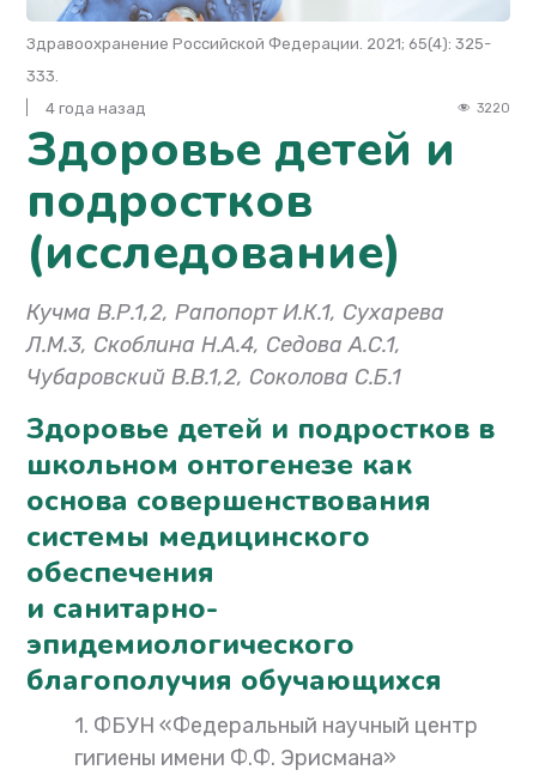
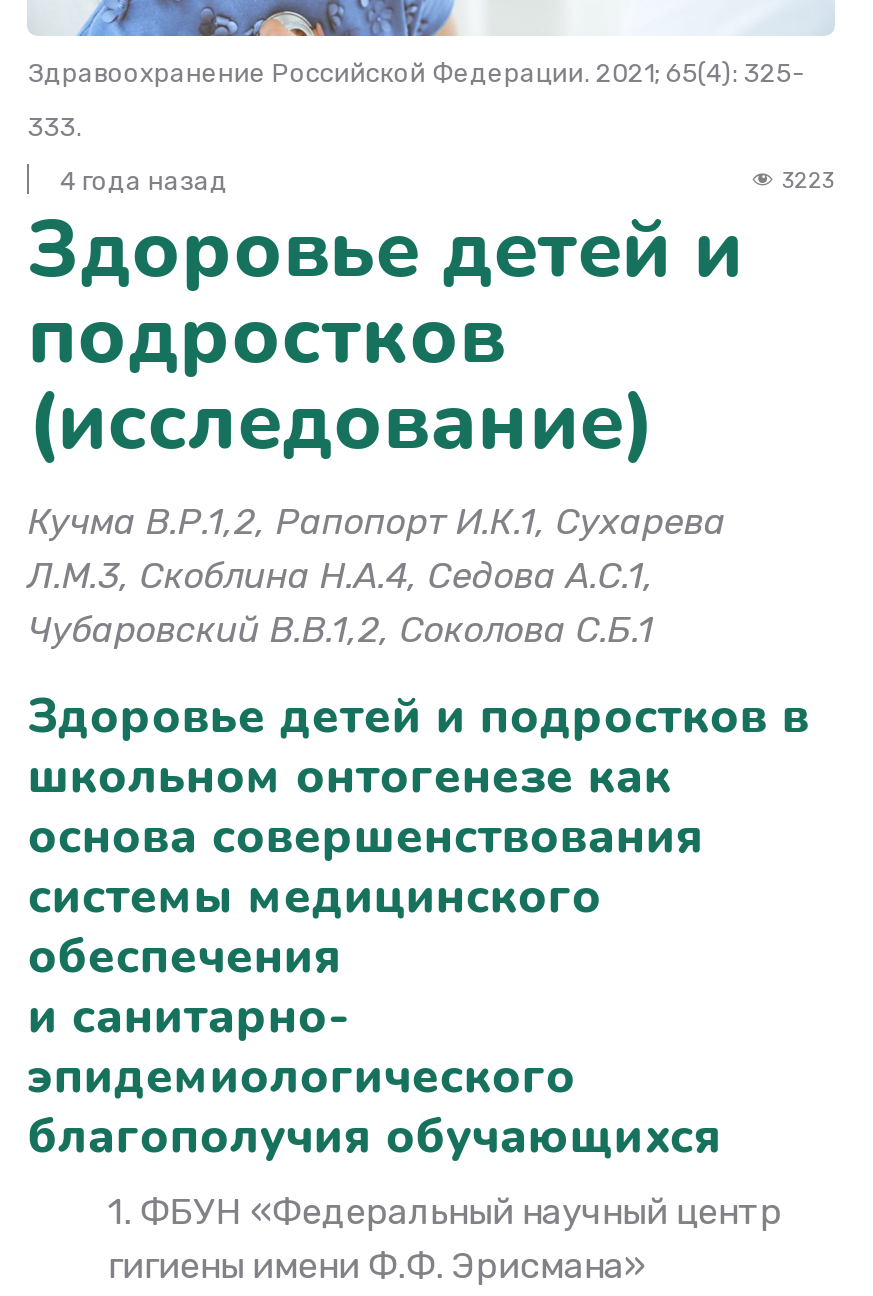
- 3220
+ 3223
